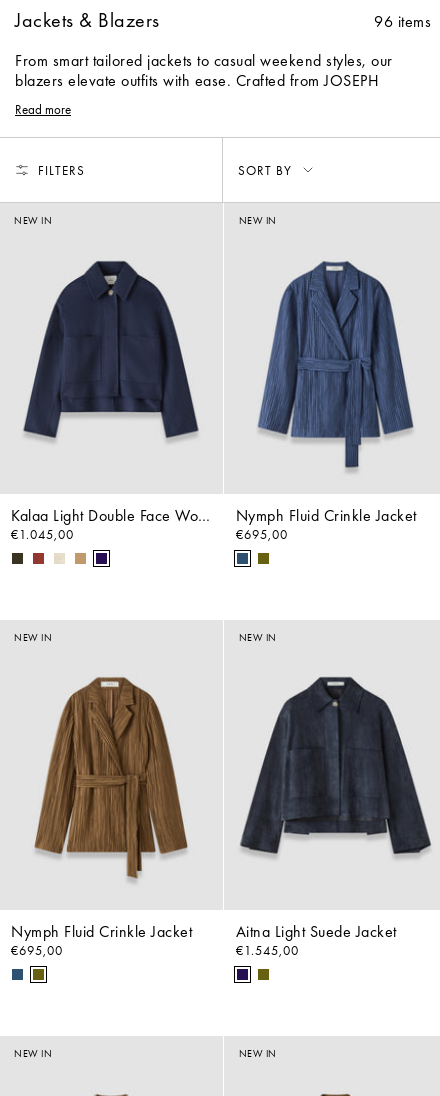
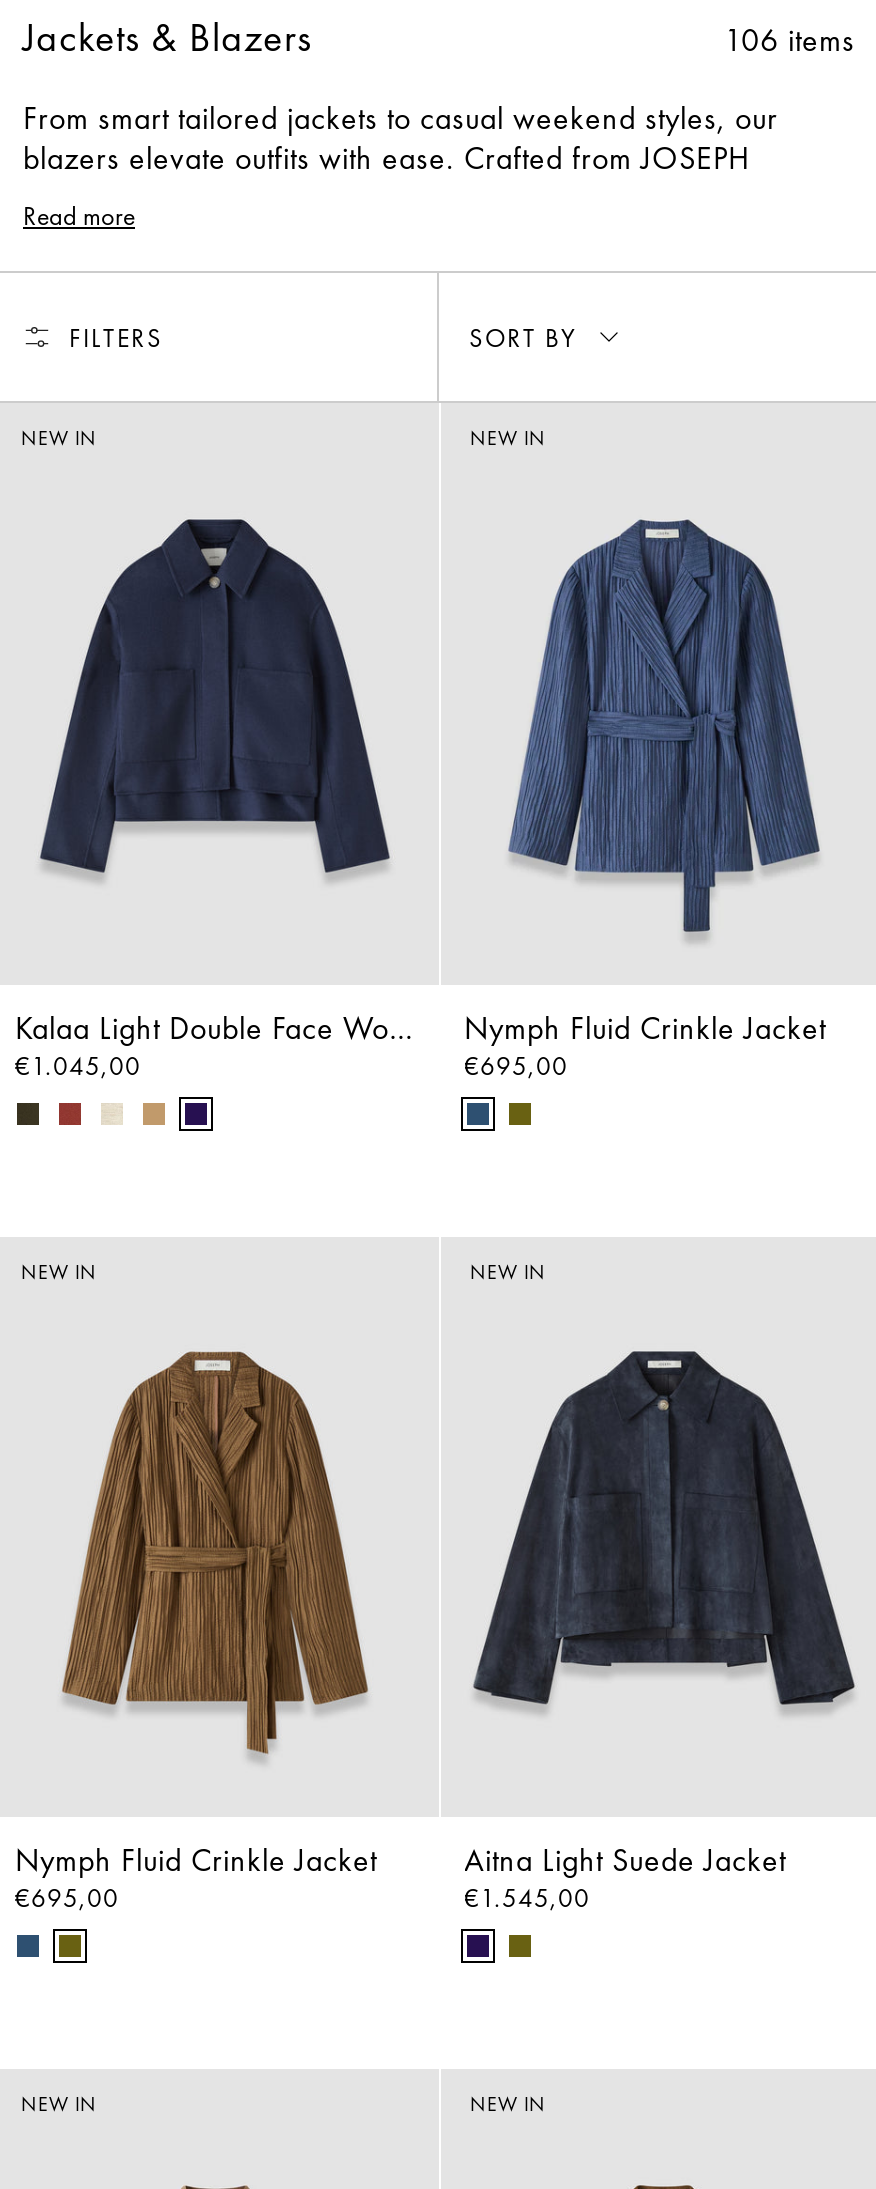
- 96 items
+ 106 items
